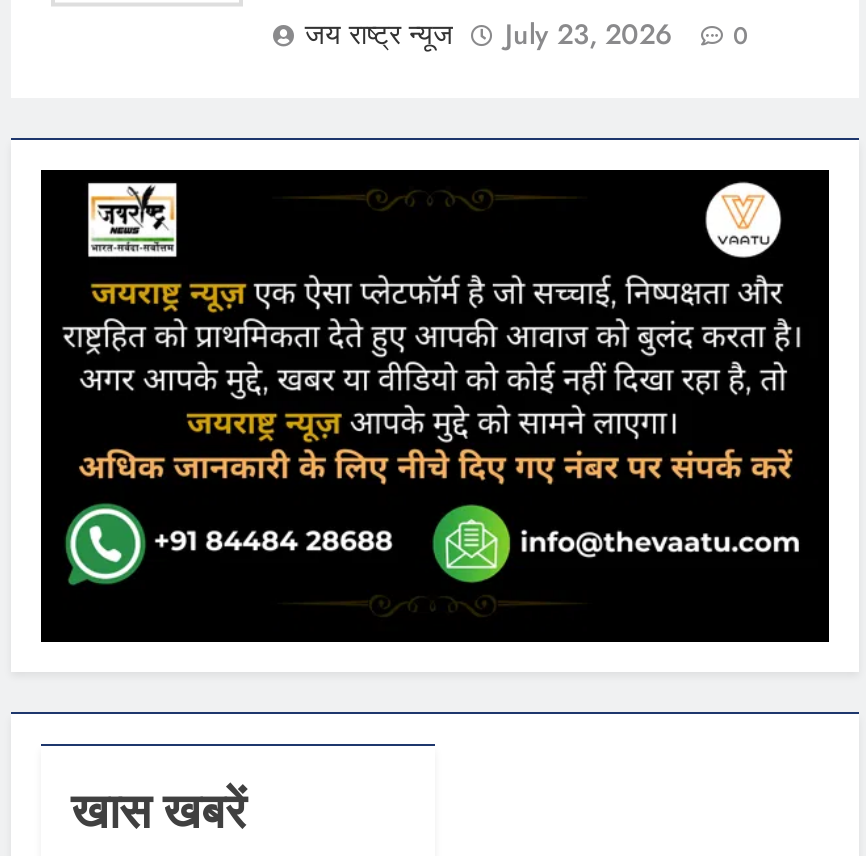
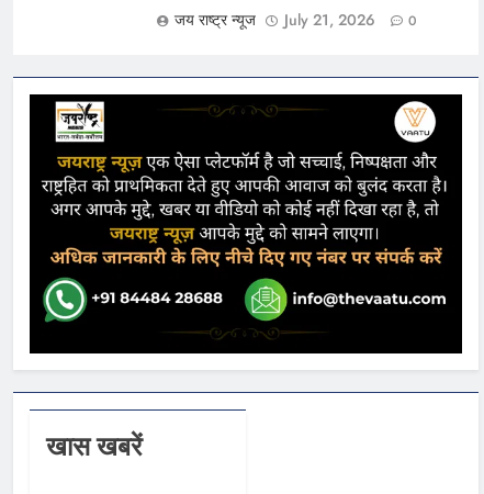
- जय राष्ट्र न्यूज July 23, 2026 0
+ जय राष्ट्र न्यूज July 21, 2026 0
